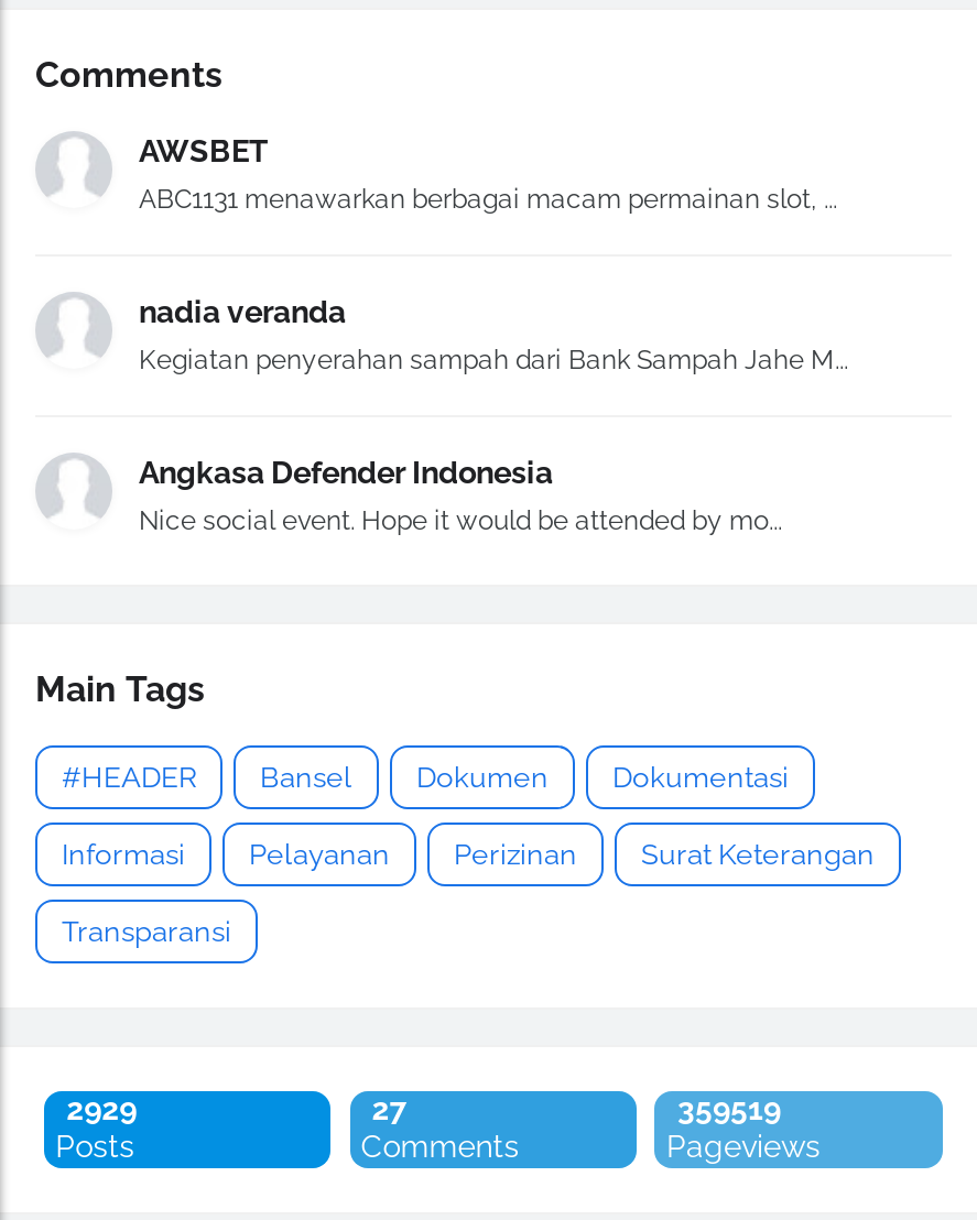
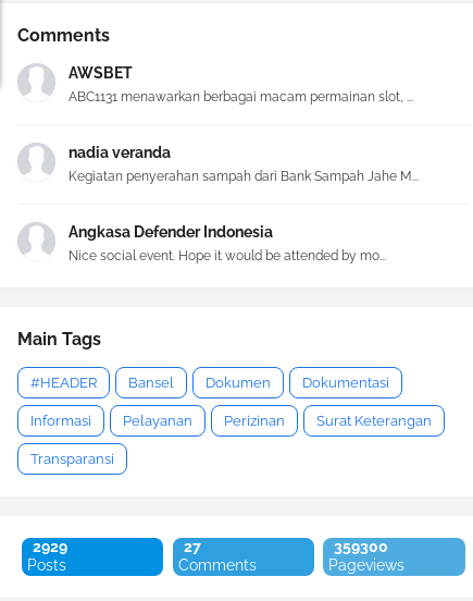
- 359519
+ 359300
